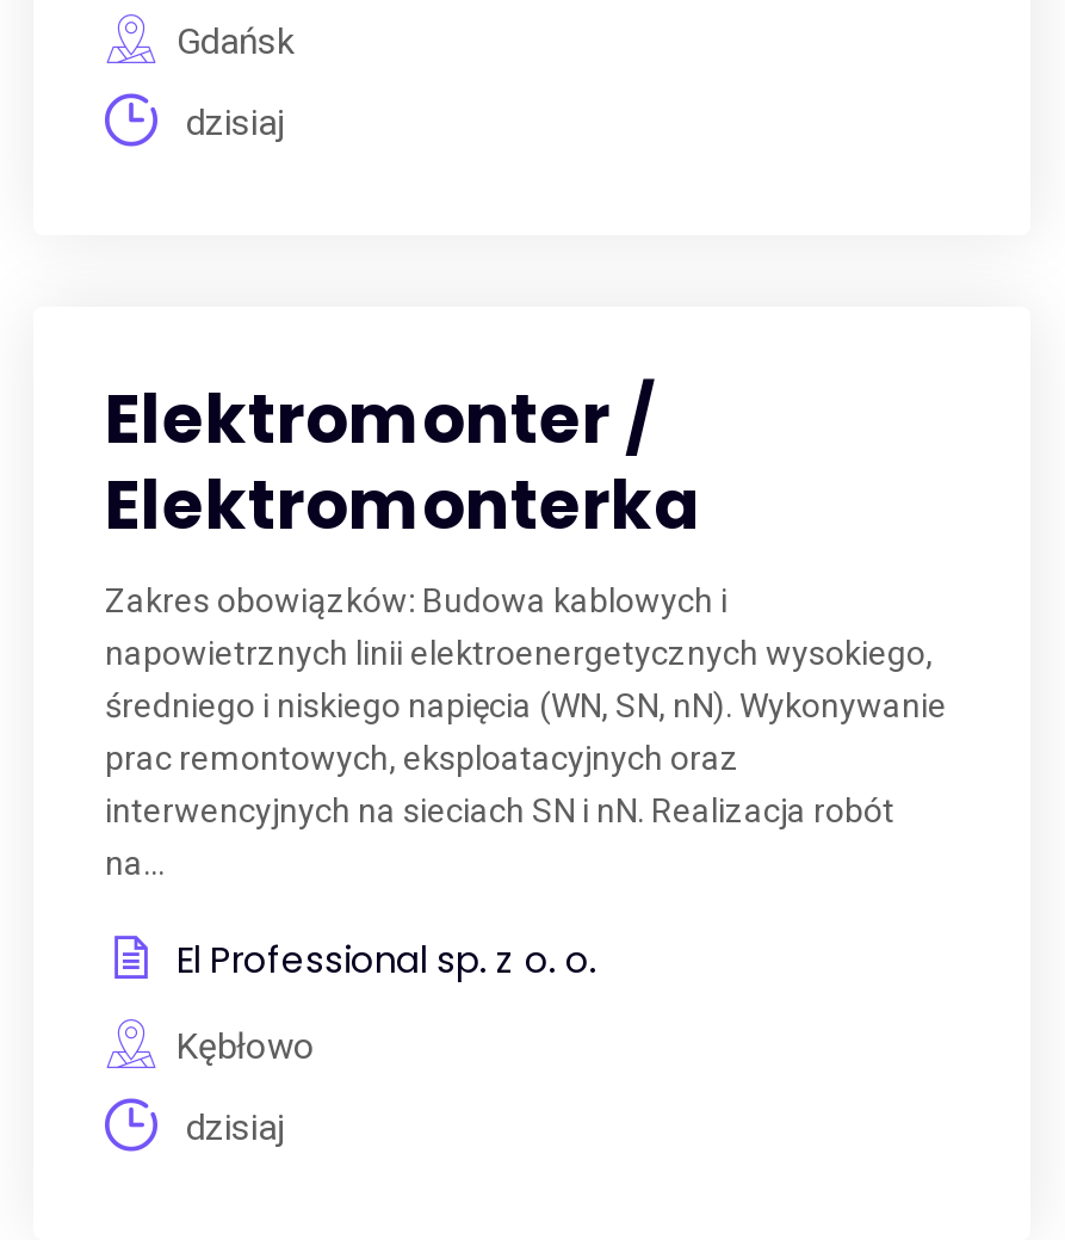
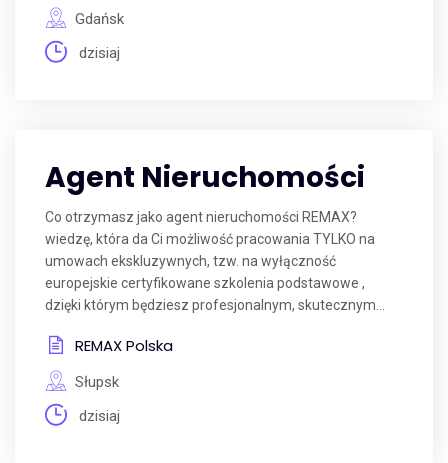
- Elektromonter /
- Elektromonterka
- Zakres obowiązków: Budowa kablowych i
- napowietrznych linii elektroenergetycznych wysokiego,
- średniego i niskiego napięcia (WN, SN, nN). Wykonywanie
- prac remontowych, eksploatacyjnych oraz
- interwencyjnych na sieciach SN i nN. Realizacja robót
- na...
+ Agent Nieruchomości
+ Co otrzymasz jako agent nieruchomości REMAX?
+ wiedzę, która da Ci możliwość pracowania TYLKO na
+ umowach ekskluzywnych, tzw. na wyłączność
+ europejskie certyfikowane szkolenia podstawowe ,
+ dzięki którym będziesz profesjonalnym, skutecznym...

- El Professional sp. z o. o.
+ REMAX Polska

- Kębłowo
+ Słupsk
